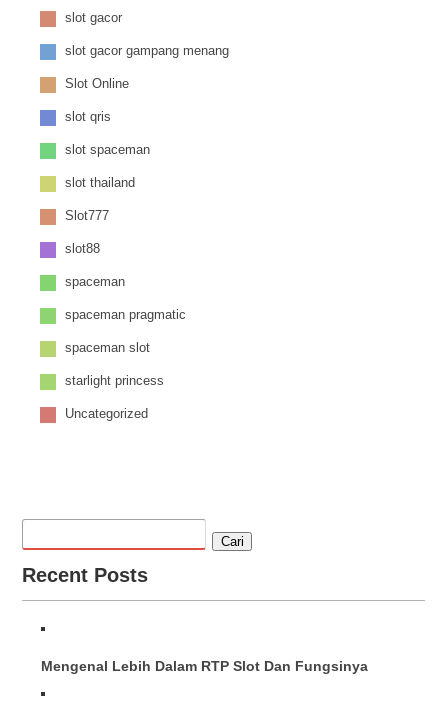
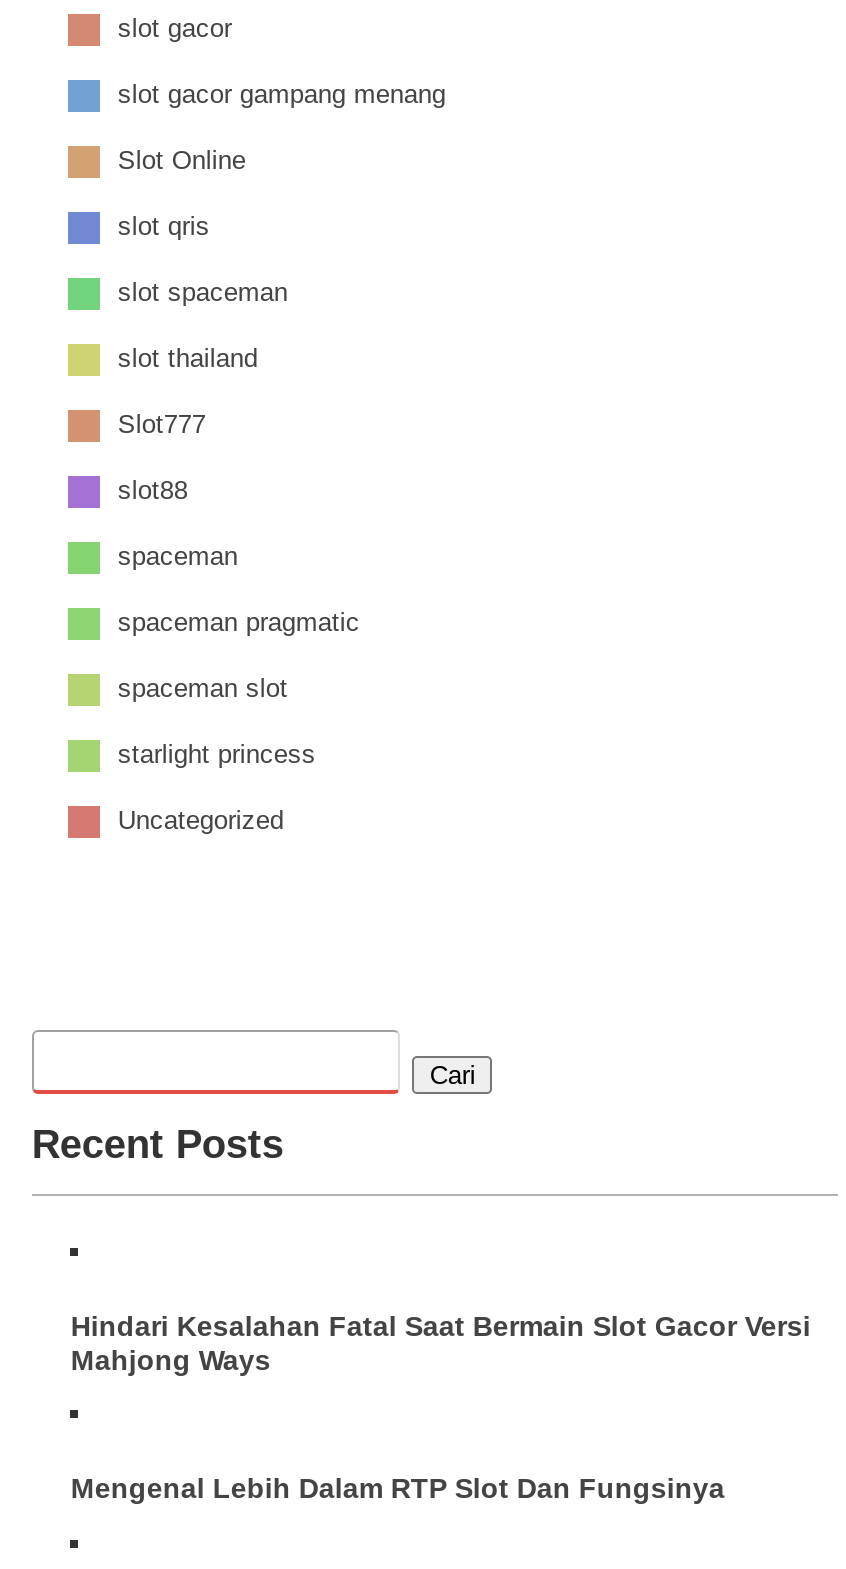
+ Hindari Kesalahan Fatal Saat Bermain Slot Gacor Versi
+ Mahjong Ways
